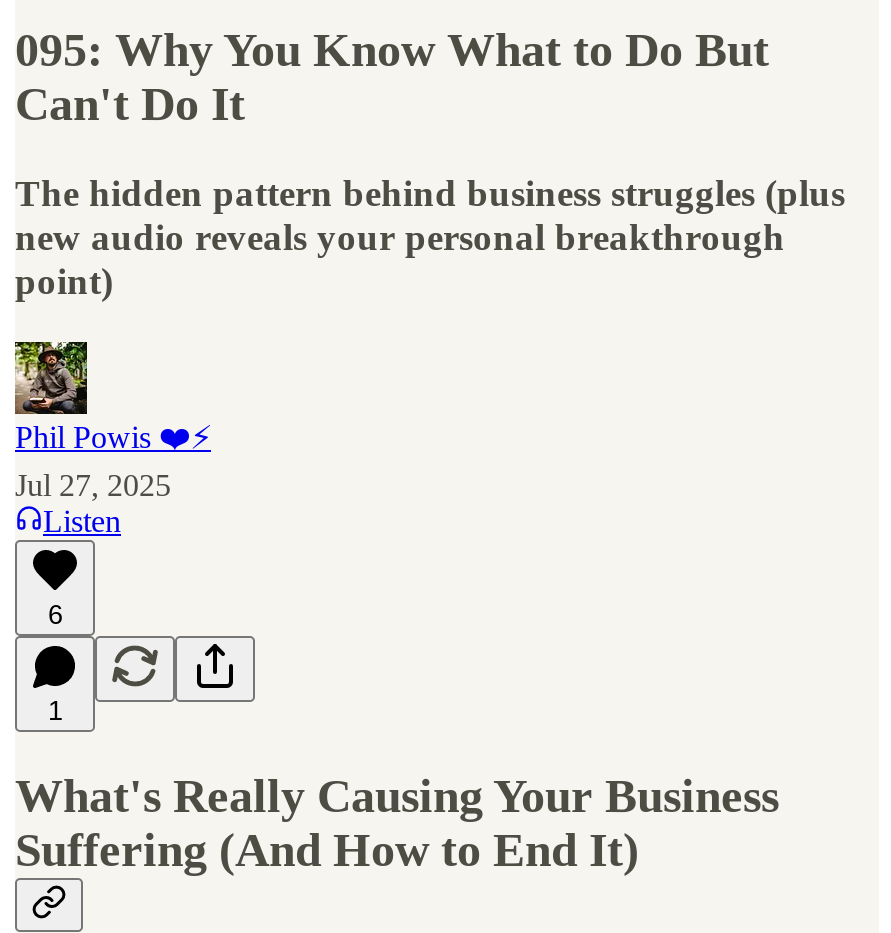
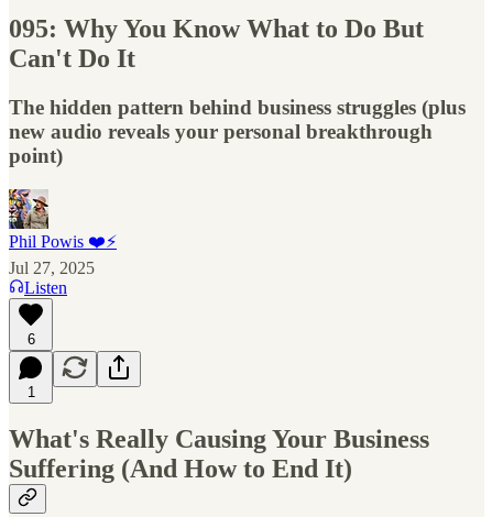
- [image]
+ [image]
